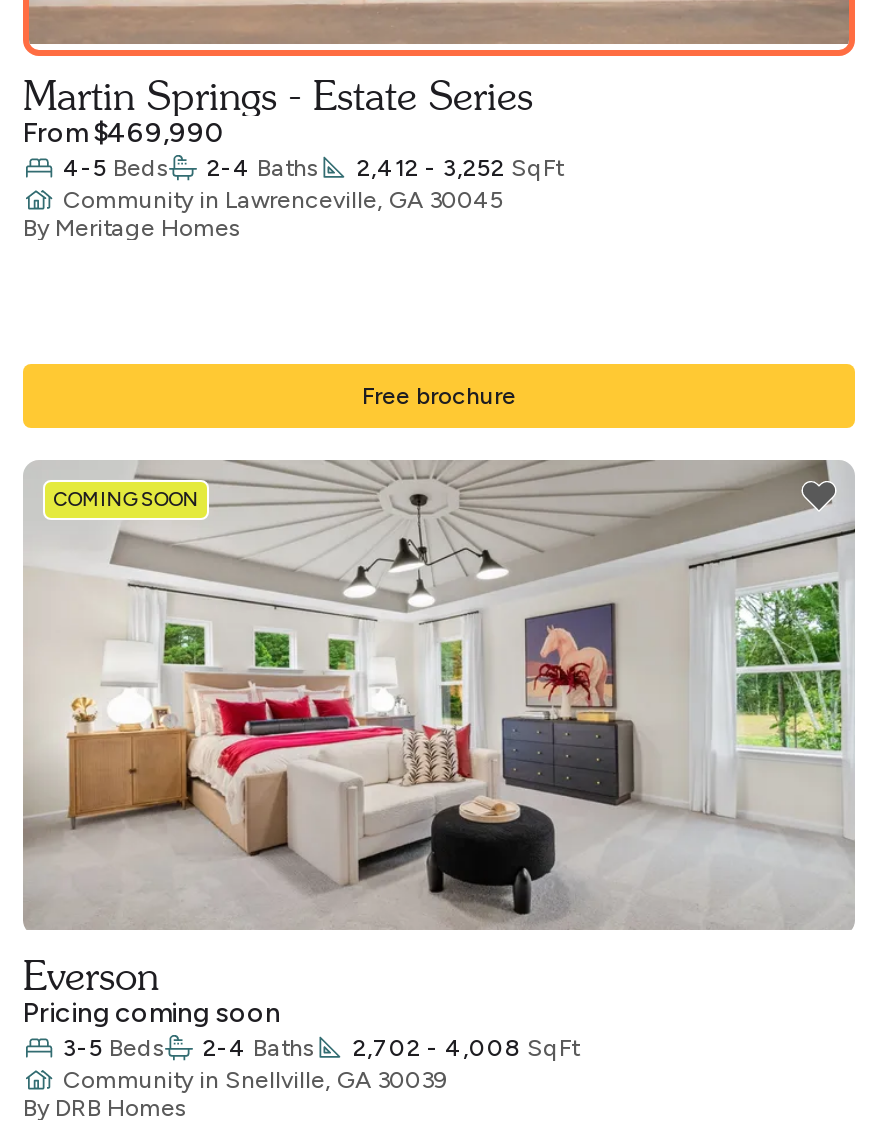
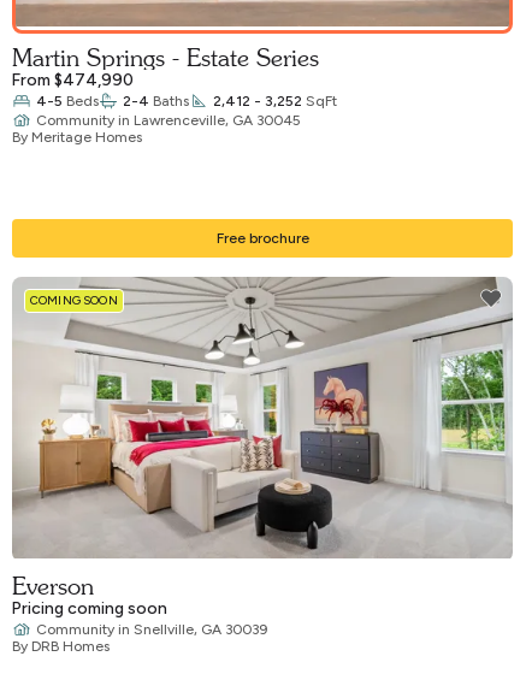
- From $469,990
+ From $474,990

- 3-5 Beds
- 2-4 Baths
- 2,702 - 4,008 SqFt
